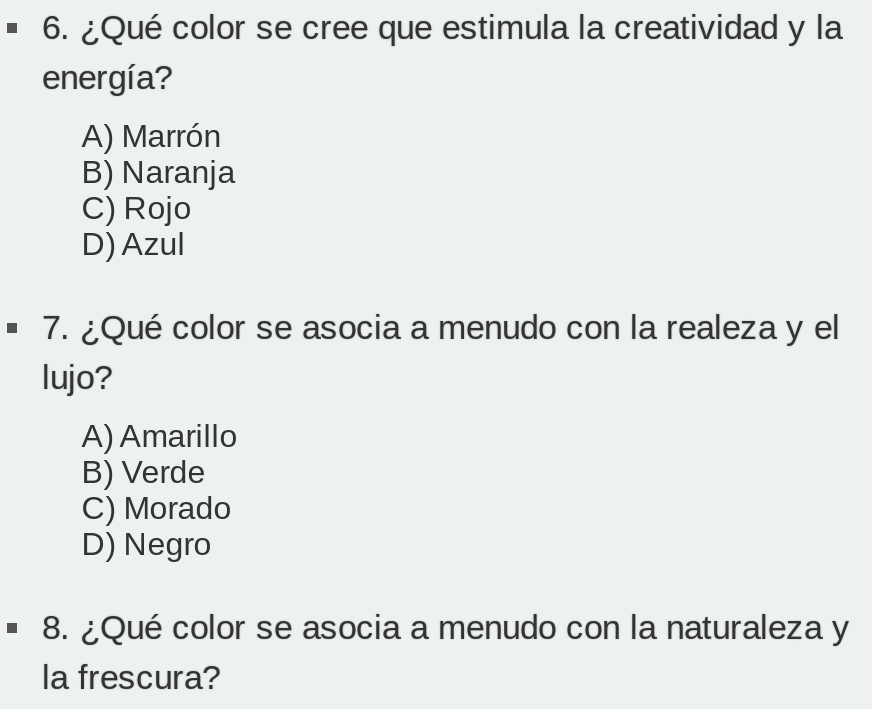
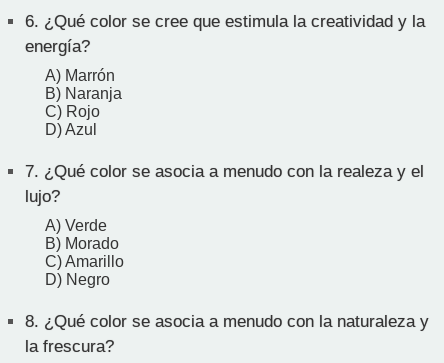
- A) Amarillo
+ A) Verde

- B) Verde
+ B) Morado

- C) Morado
+ C) Amarillo
